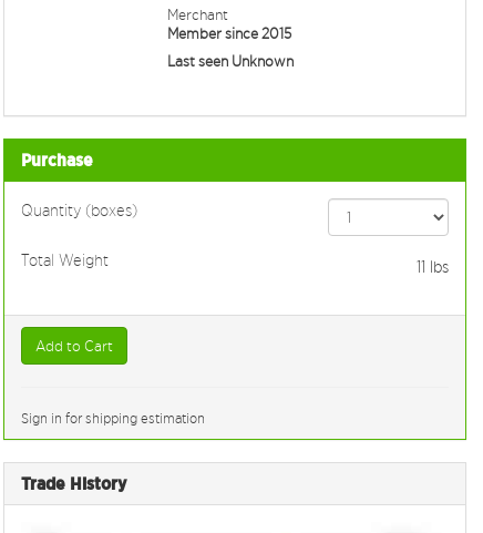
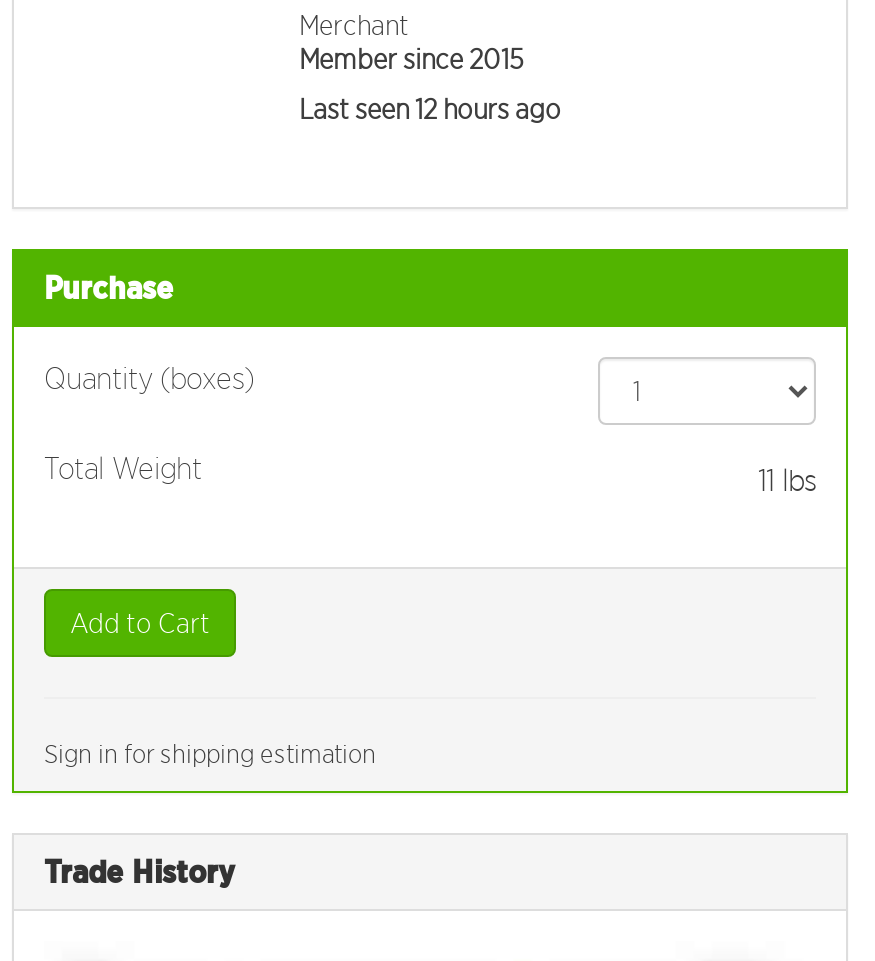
- Last seen Unknown
+ Last seen 12 hours ago
